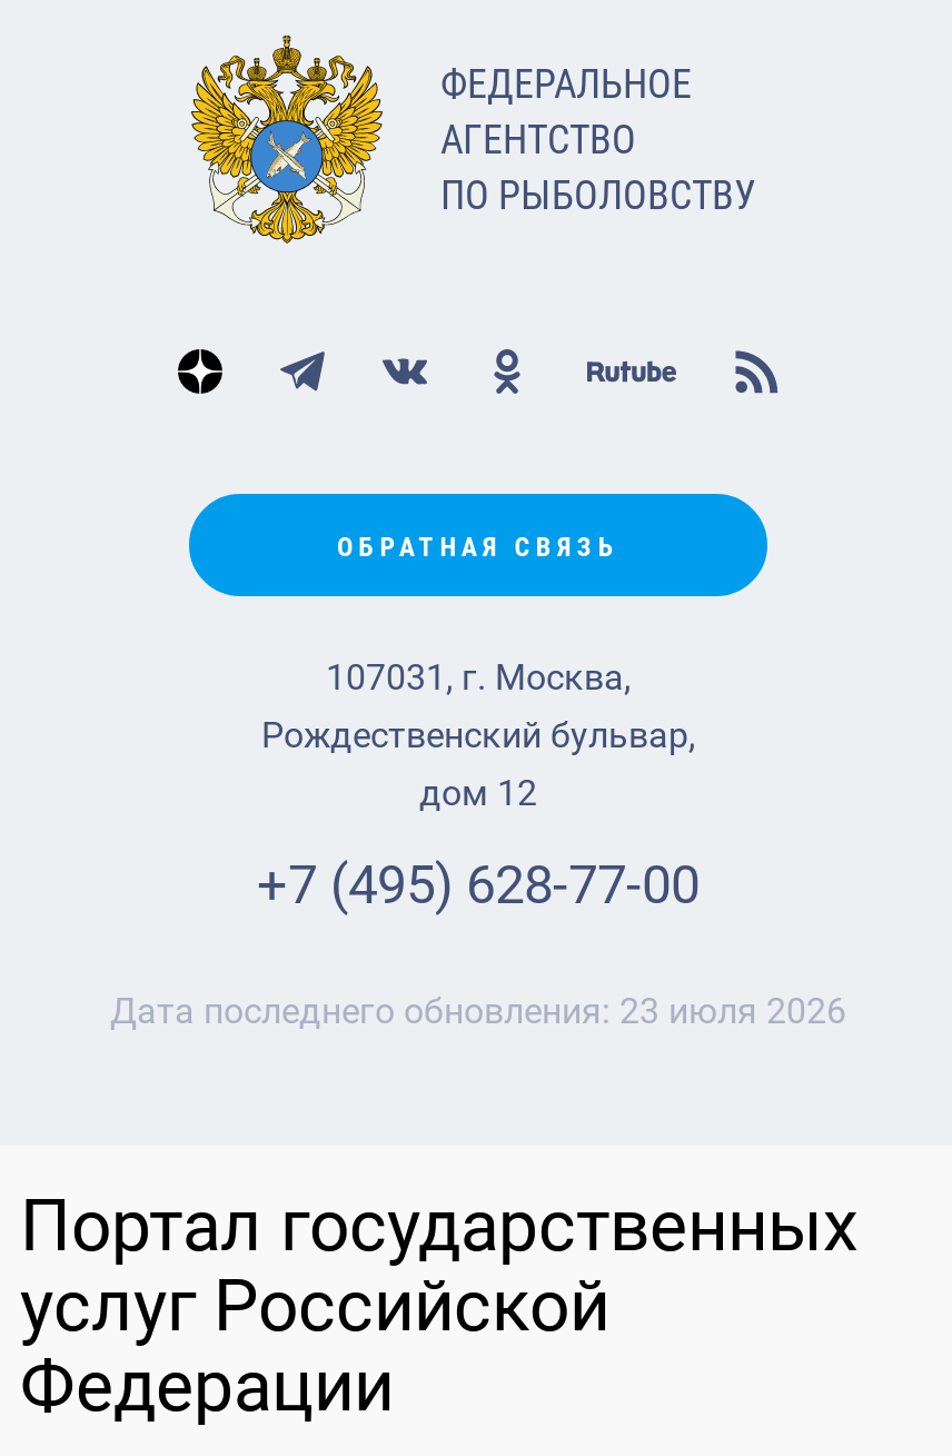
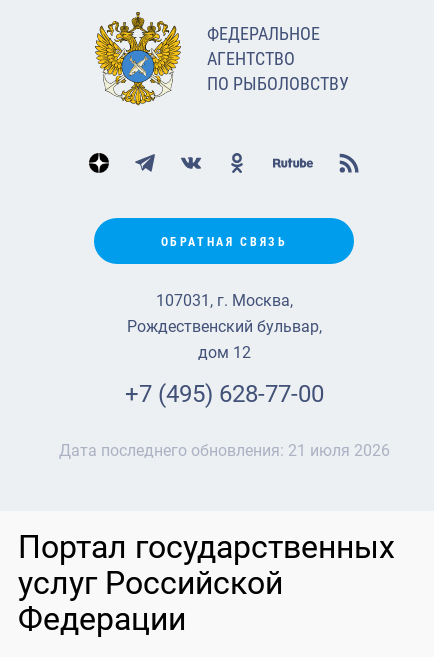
- Дата последнего обновления: 23 июля 2026
+ Дата последнего обновления: 21 июля 2026
